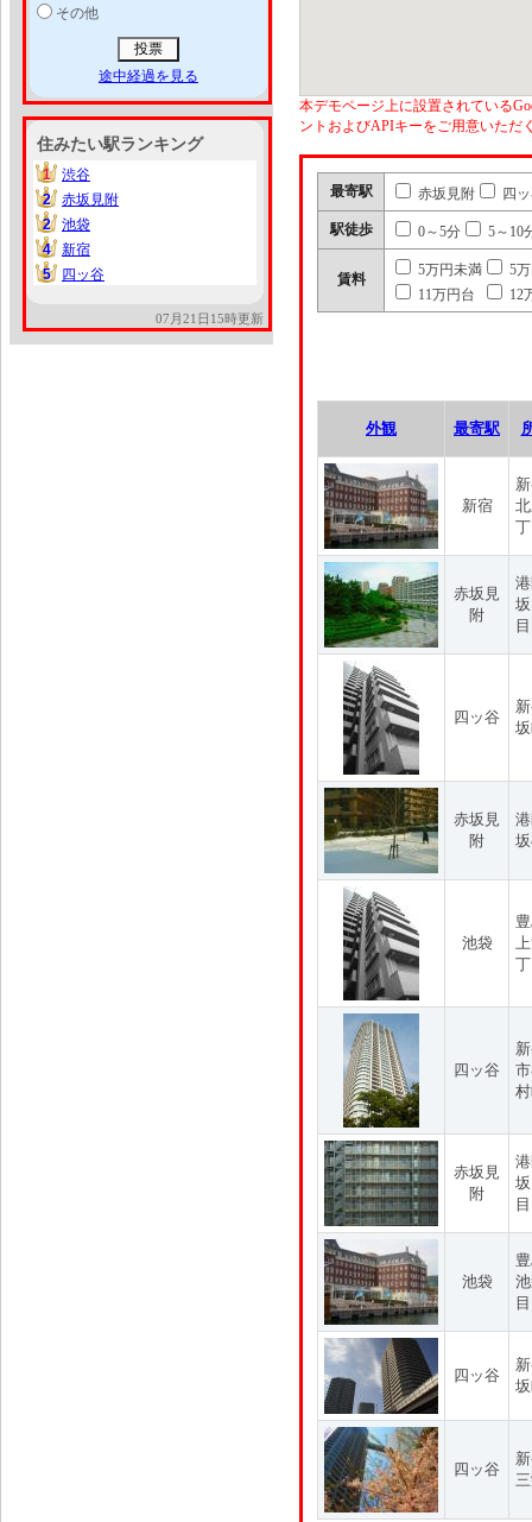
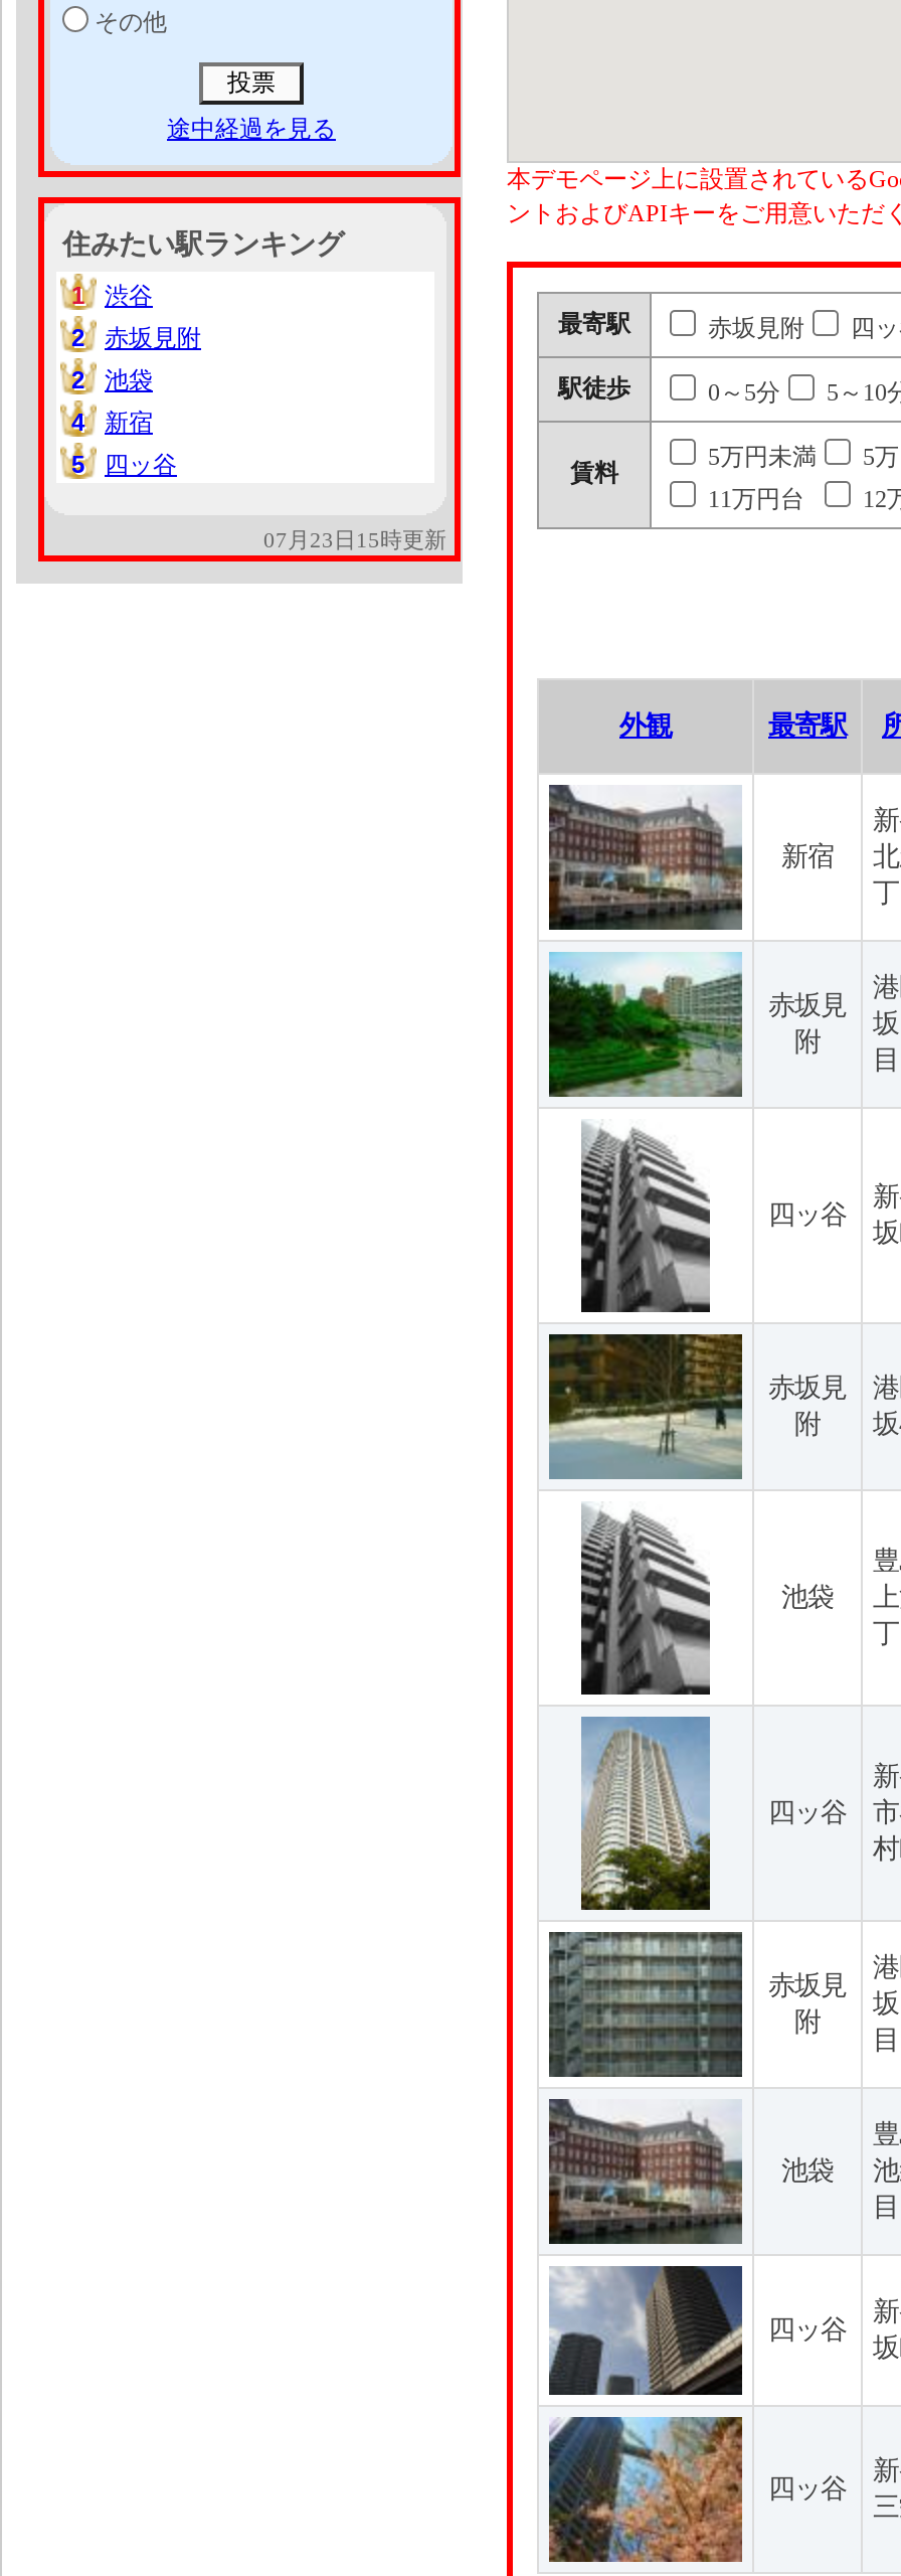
- 07月21日15時更新
+ 07月23日15時更新
